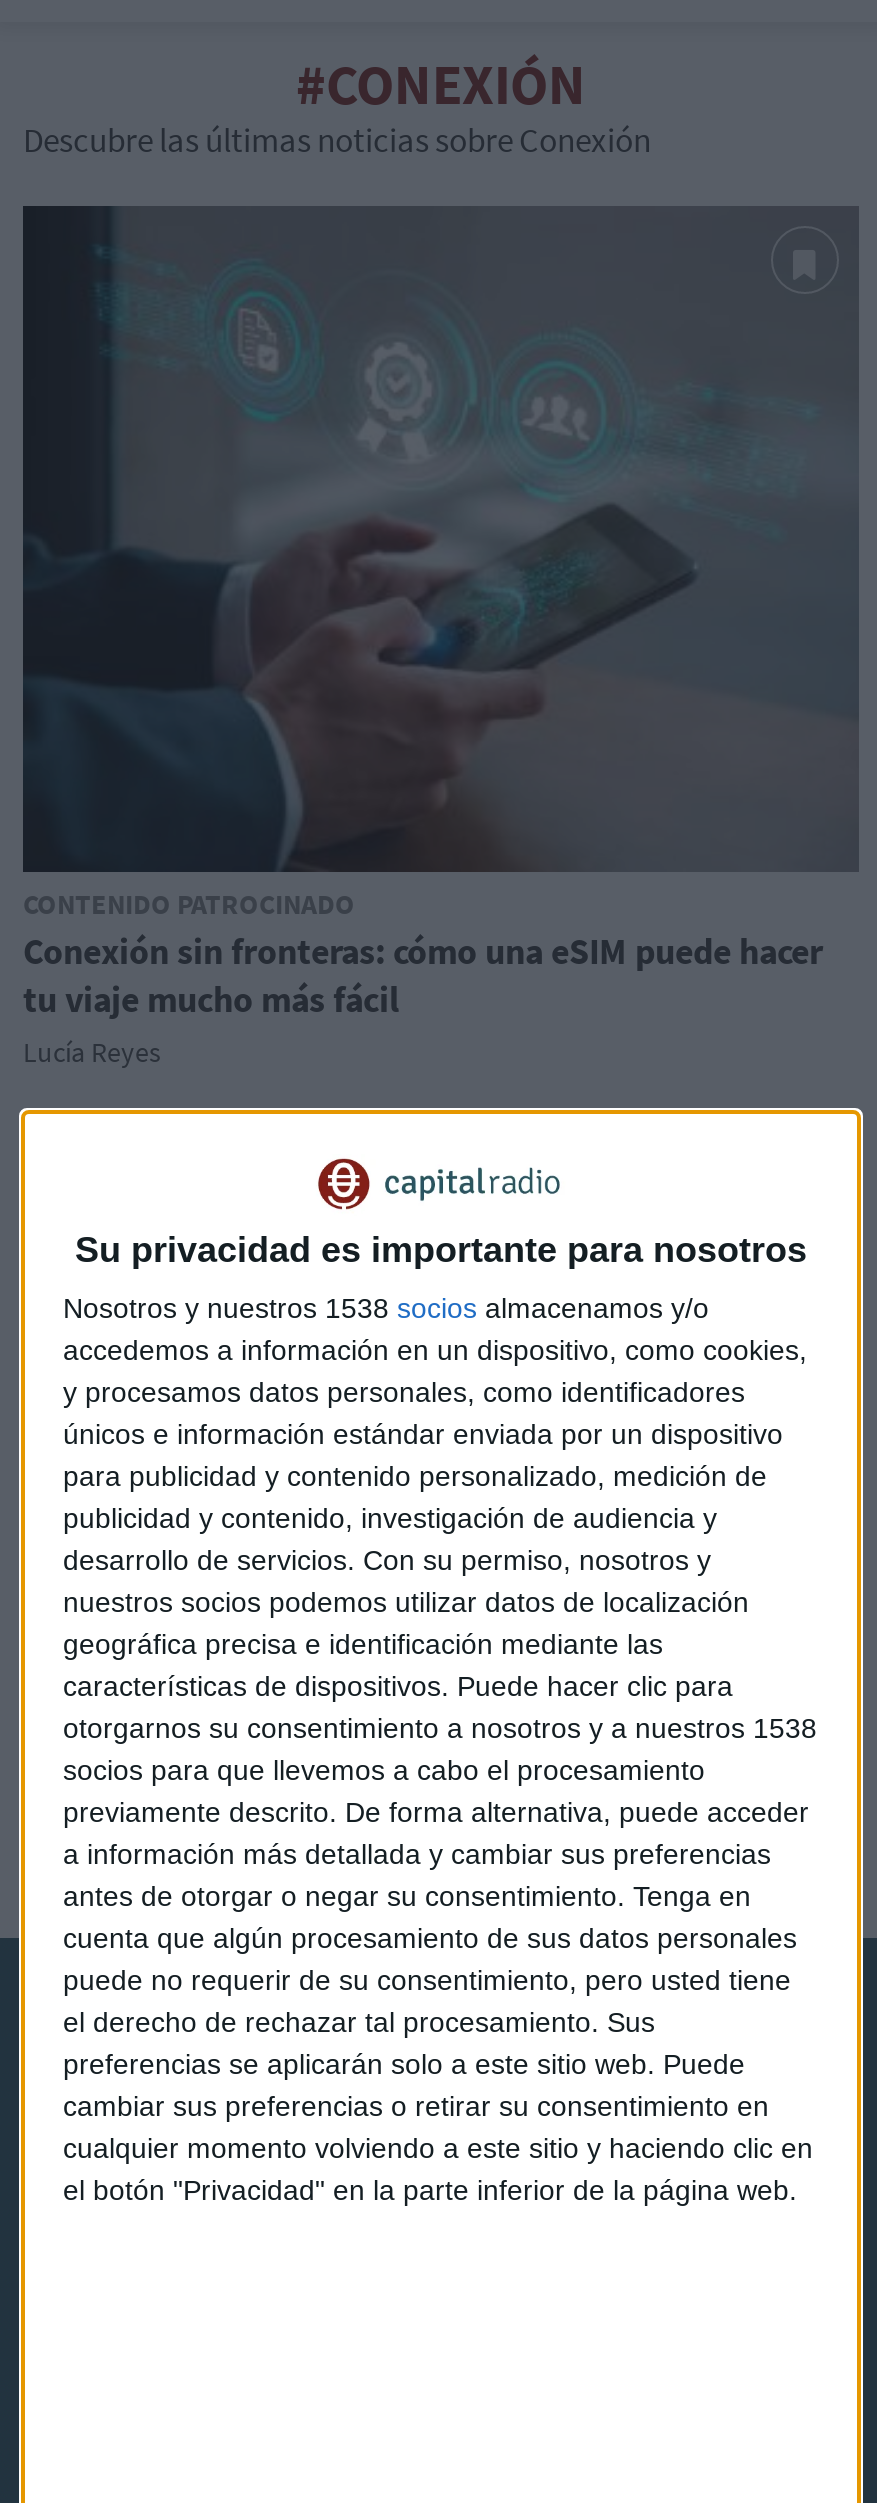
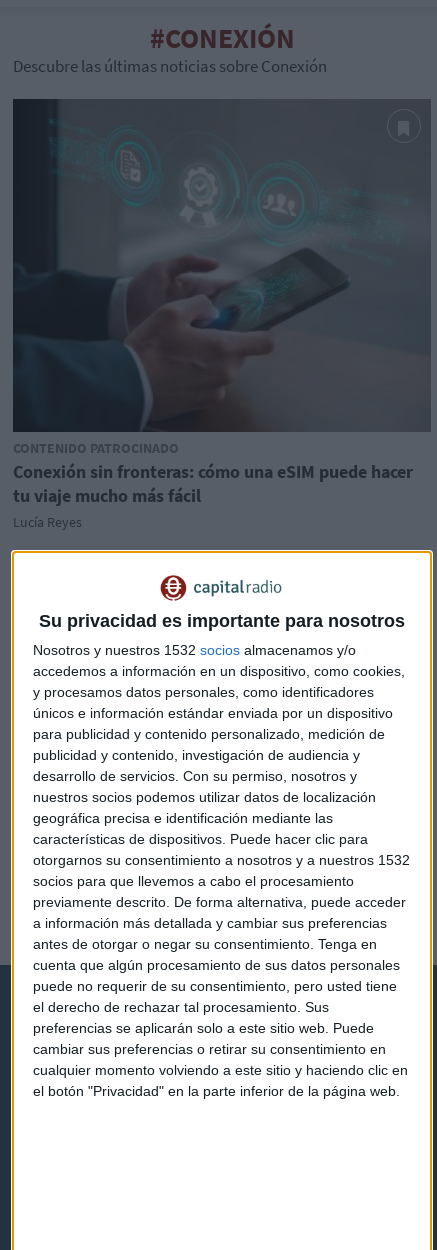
- Nosotros y nuestros 1538 socios almacenamos y/o
+ Nosotros y nuestros 1532 socios almacenamos y/o

- otorgarnos su consentimiento a nosotros y a nuestros 1538
+ otorgarnos su consentimiento a nosotros y a nuestros 1532
